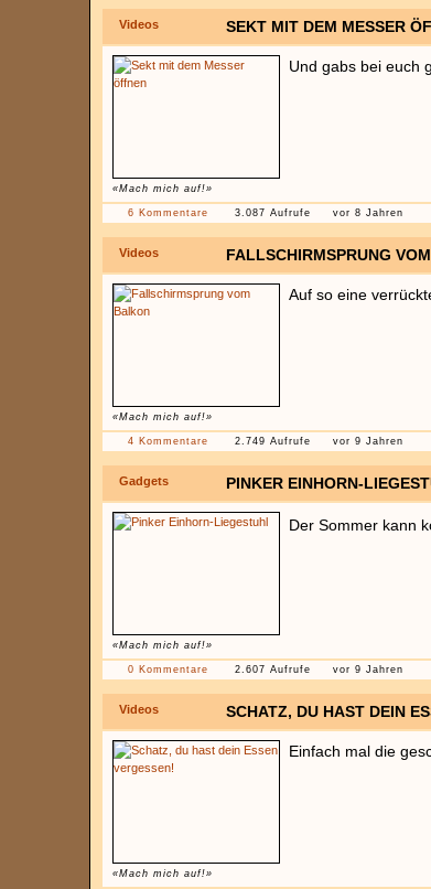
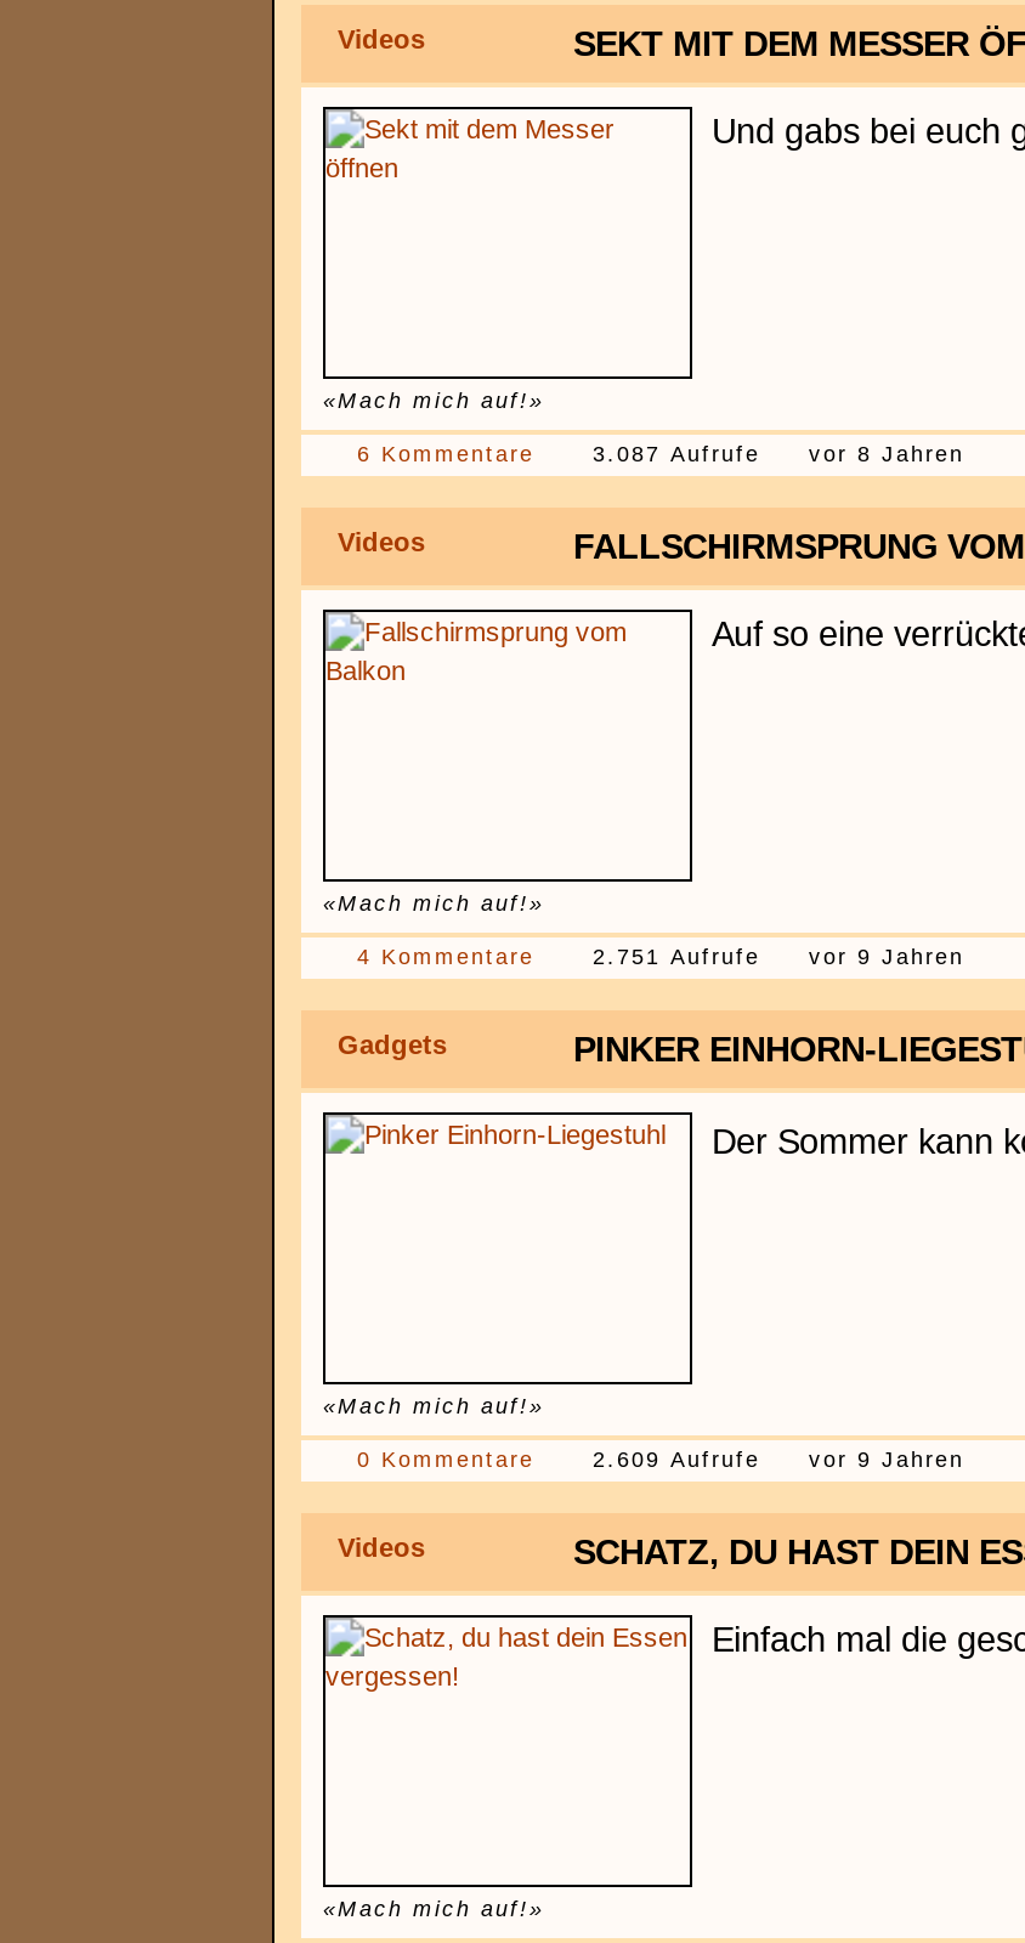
- 2.749 Aufrufe vor 9 Jahren
+ 2.751 Aufrufe vor 9 Jahren

- 2.607 Aufrufe vor 9 Jahren
+ 2.609 Aufrufe vor 9 Jahren
